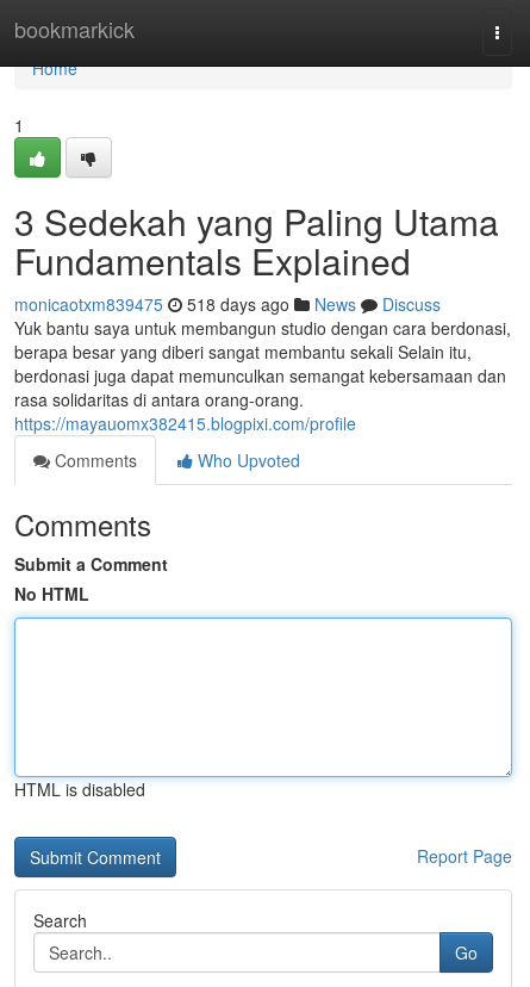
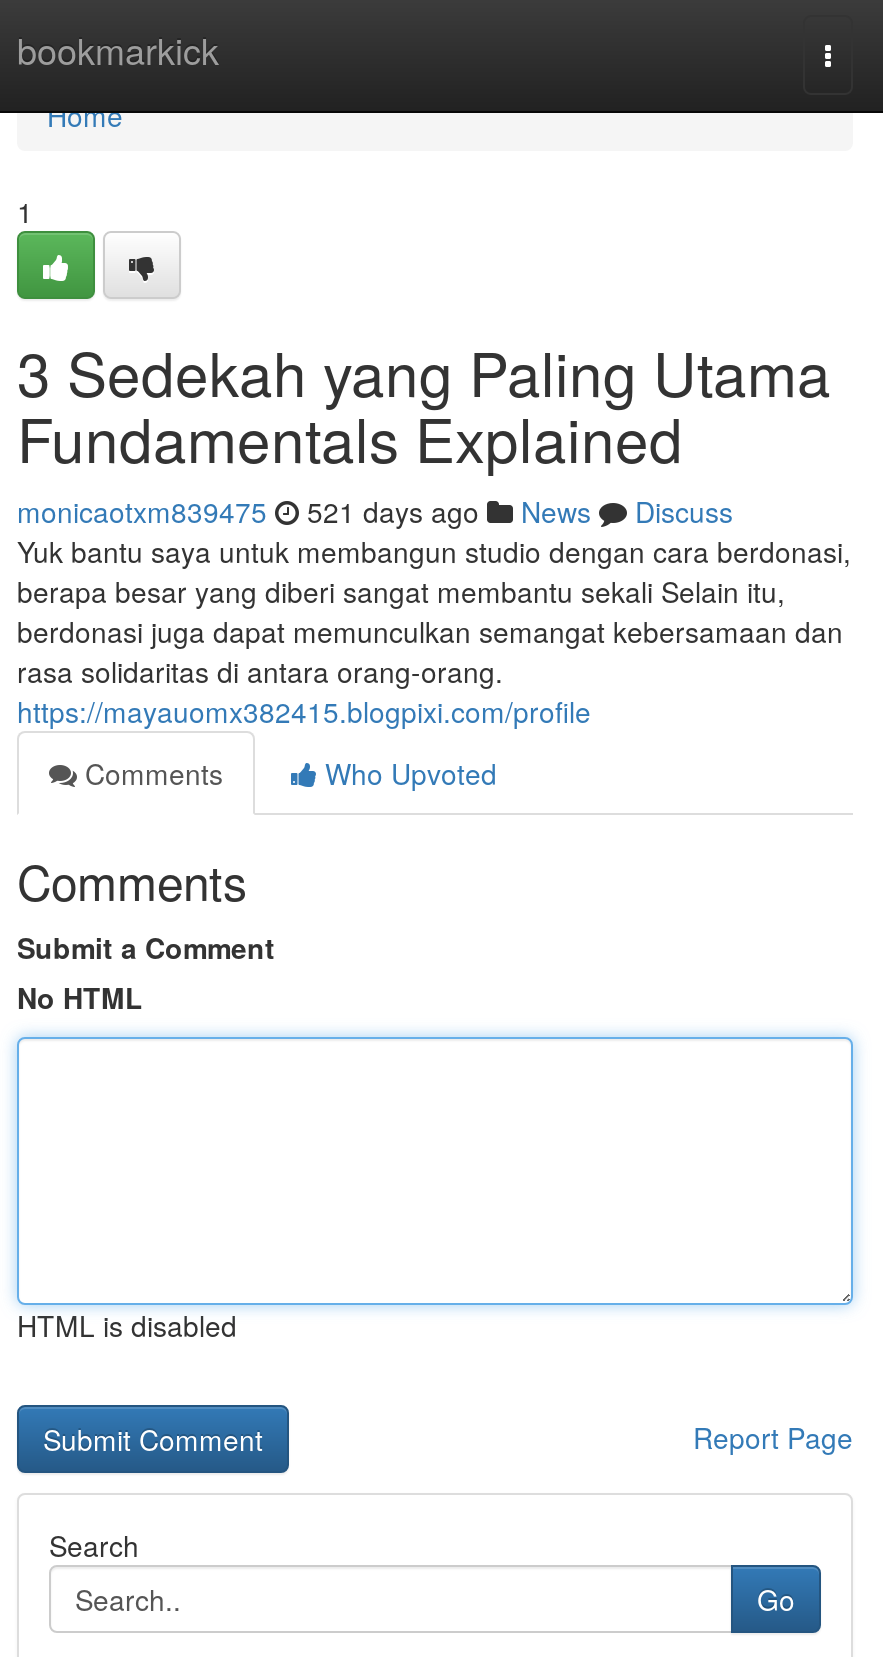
- monicaotxm839475 518 days ago News Discuss
+ monicaotxm839475 521 days ago News Discuss
